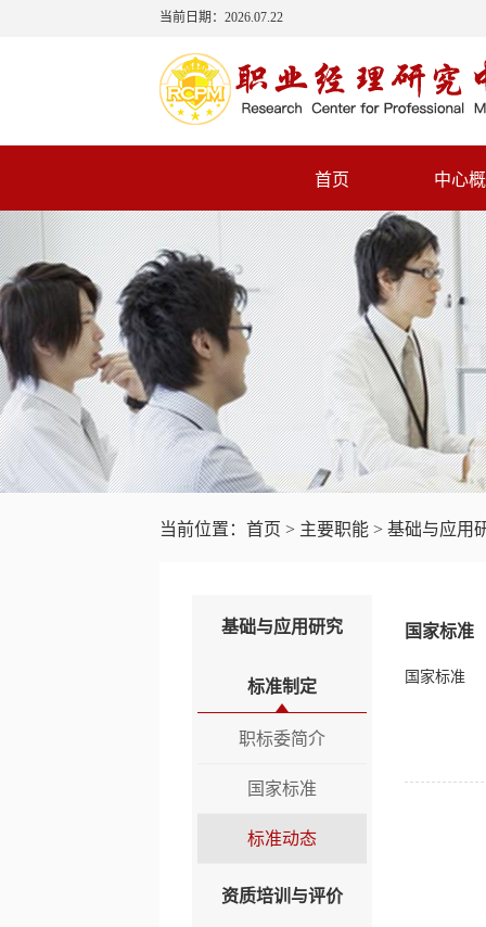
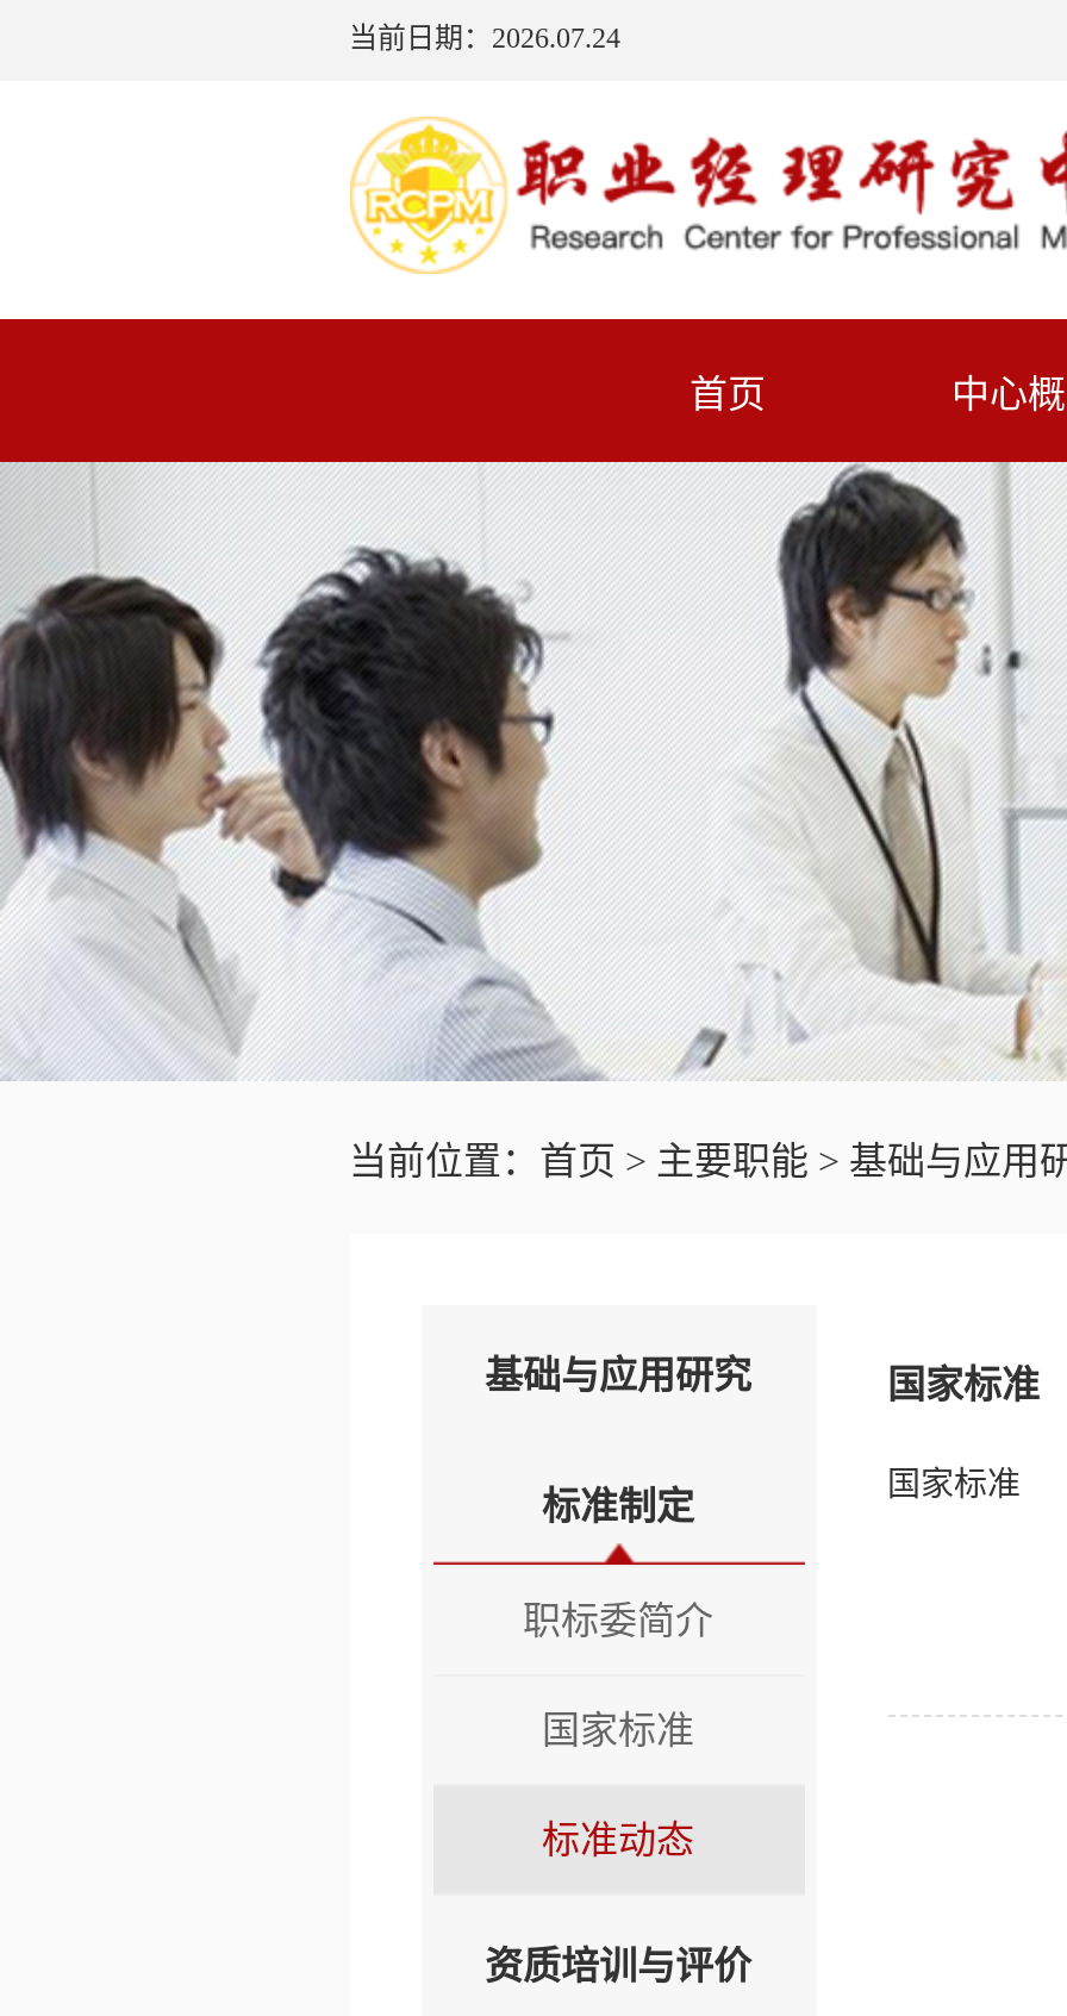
- 当前日期：2026.07.22
+ 当前日期：2026.07.24
